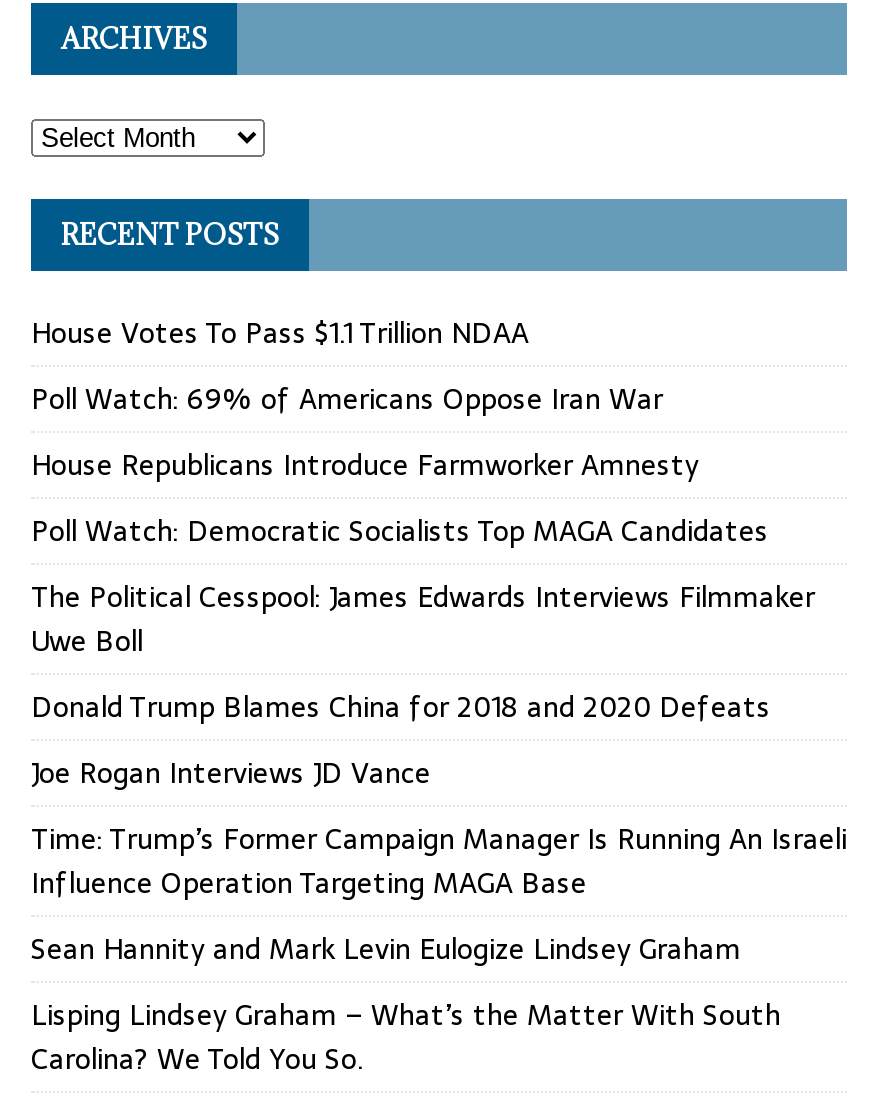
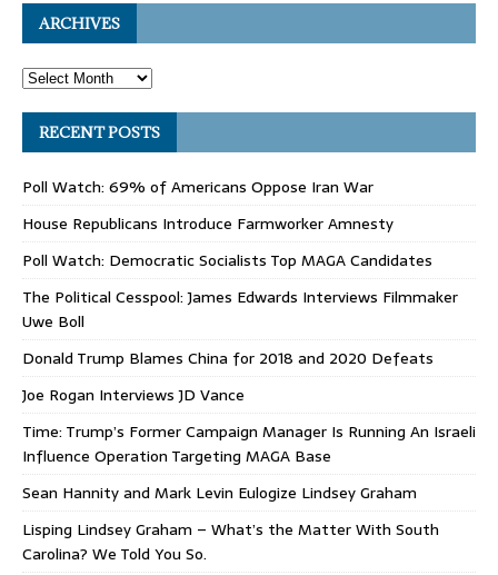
- House Votes To Pass $1.1 Trillion NDAA
